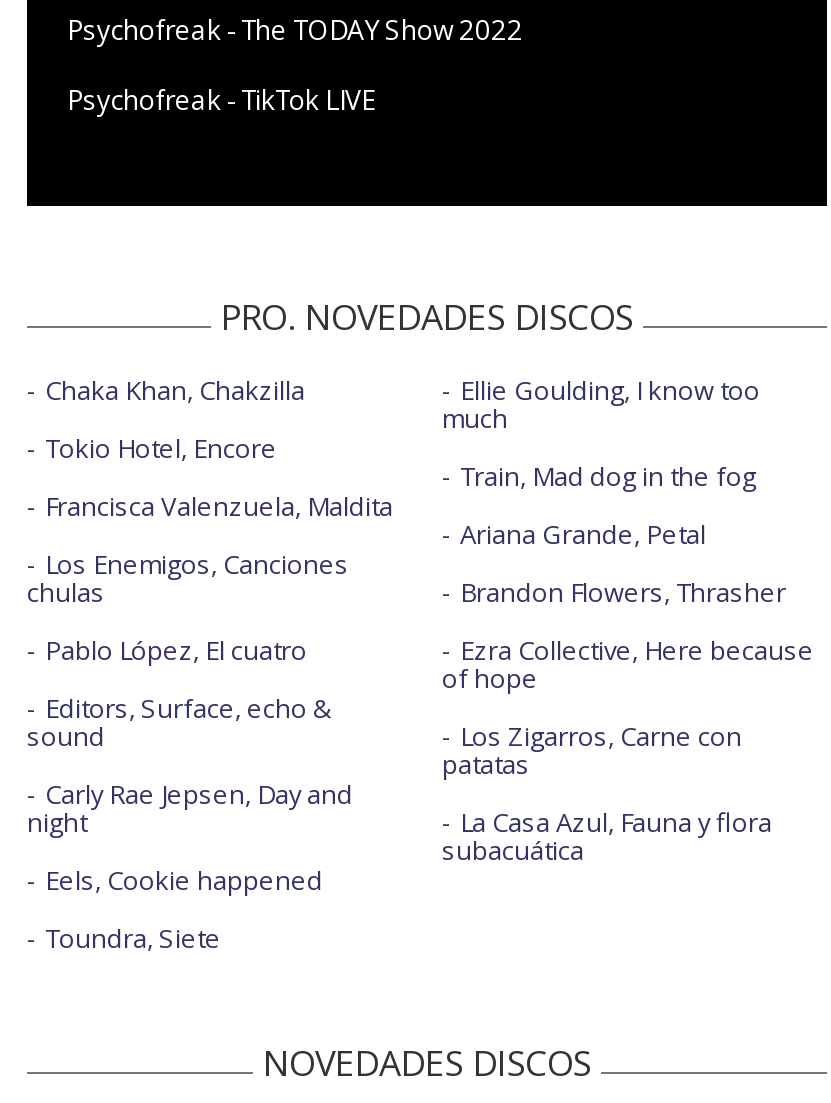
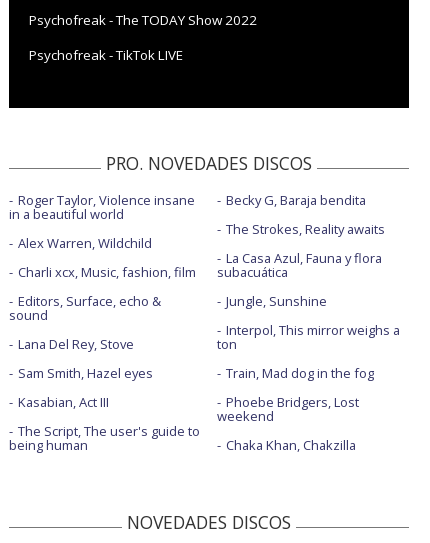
moved down: Chaka Khan, Chakzilla

- Ellie Goulding, I know too
- much
- Ariana Grande, Petal
- Brandon Flowers, Thrasher
- Ezra Collective, Here because
- of hope
- Los Zigarros, Carne con
- patatas
+ Becky G, Baraja bendita
+ The Strokes, Reality awaits

- Tokio Hotel, Encore
- Francisca Valenzuela, Maldita
- Los Enemigos, Canciones
- chulas
- Pablo López, El cuatro
+ Roger Taylor, Violence insane
+ in a beautiful world
+ Alex Warren, Wildchild
+ Charli xcx, Music, fashion, film

moved down: Train, Mad dog in the fog

moved down: Editors, Surface, echo & | sound

+ Jungle, Sunshine
+ Interpol, This mirror weighs a
+ ton
+ Phoebe Bridgers, Lost
+ weekend

- Carly Rae Jepsen, Day and
- night
- Eels, Cookie happened
- Toundra, Siete
+ Lana Del Rey, Stove
+ Sam Smith, Hazel eyes
+ Kasabian, Act III
+ The Script, The user's guide to
+ being human

moved up: La Casa Azul, Fauna y flora | subacuática
